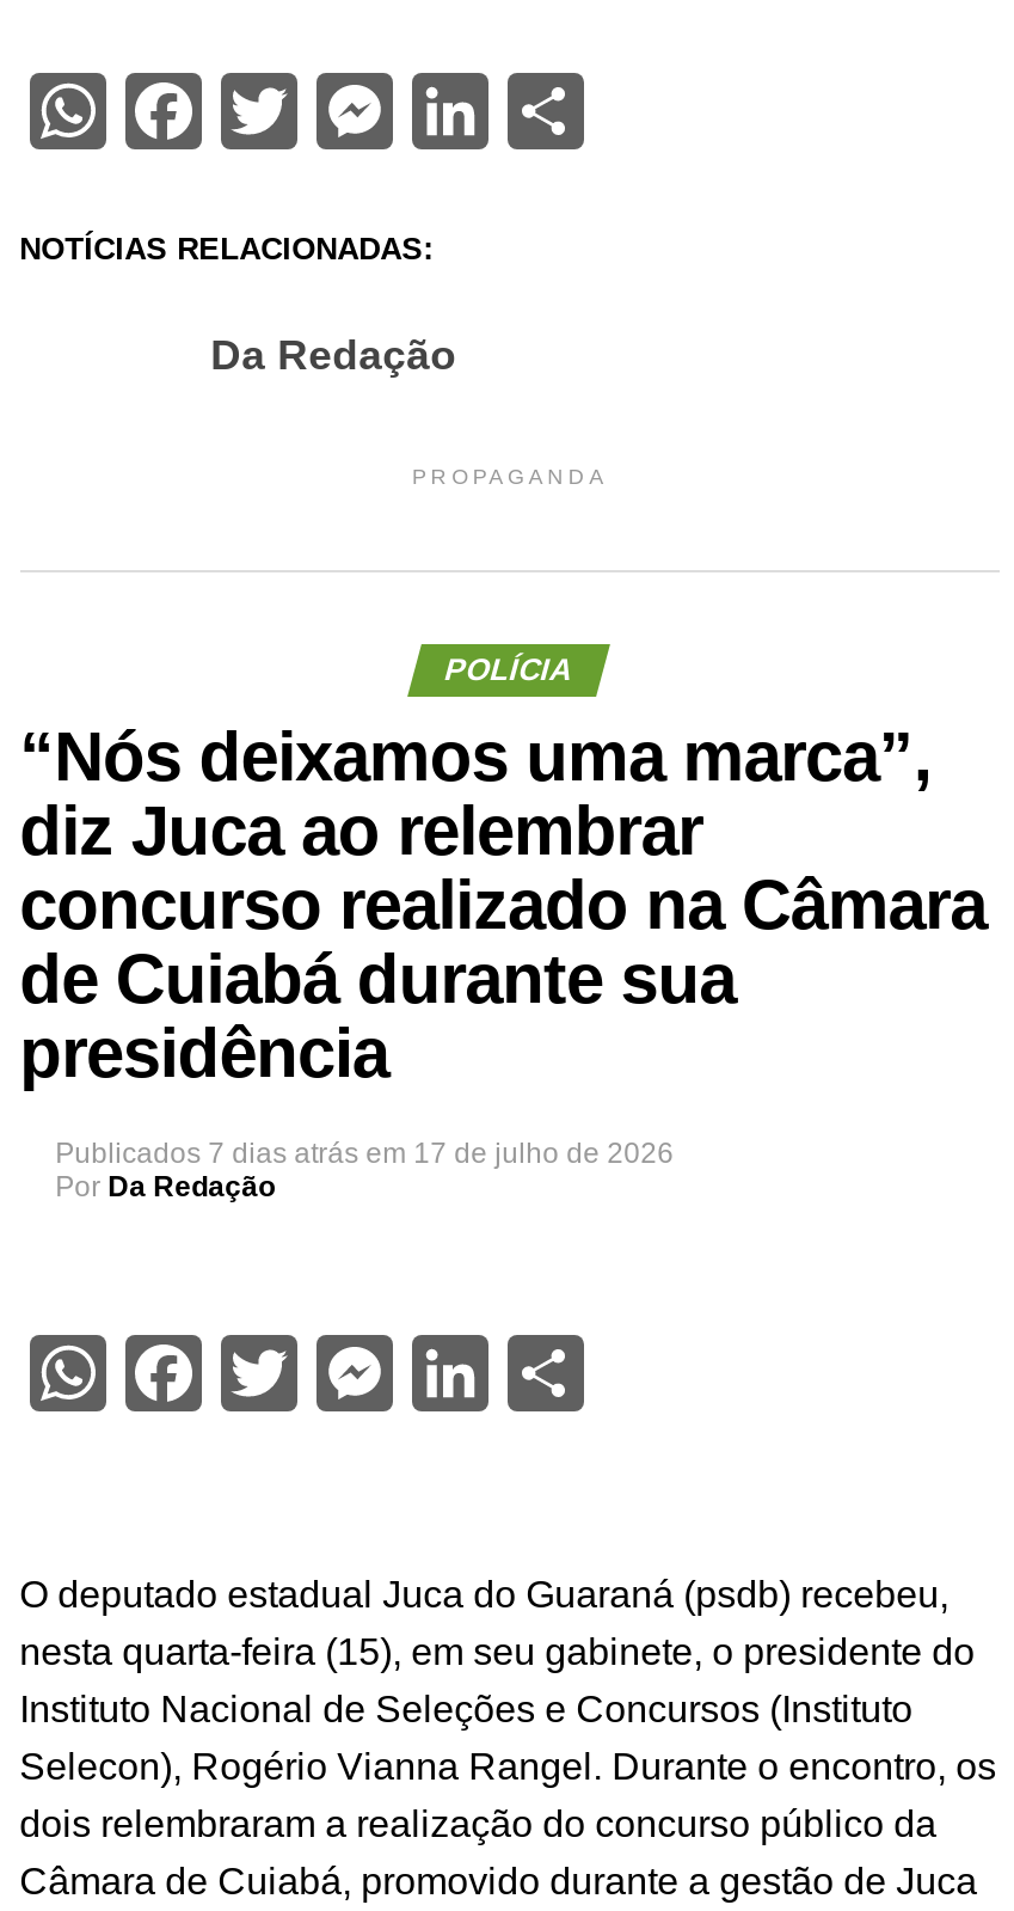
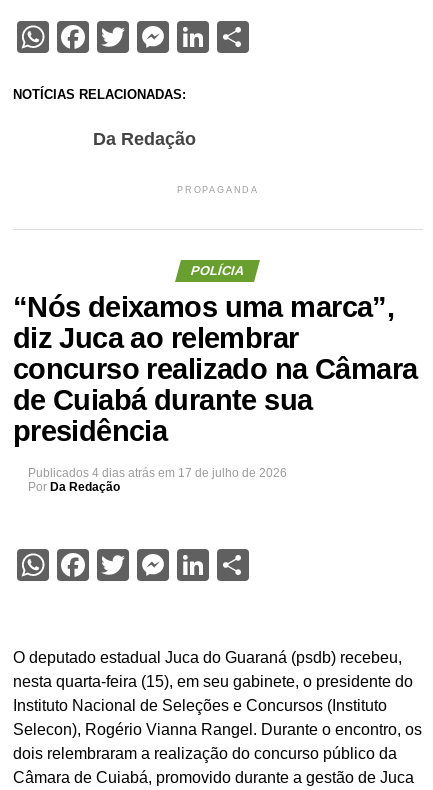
- Publicados 7 dias atrás em 17 de julho de 2026
+ Publicados 4 dias atrás em 17 de julho de 2026
